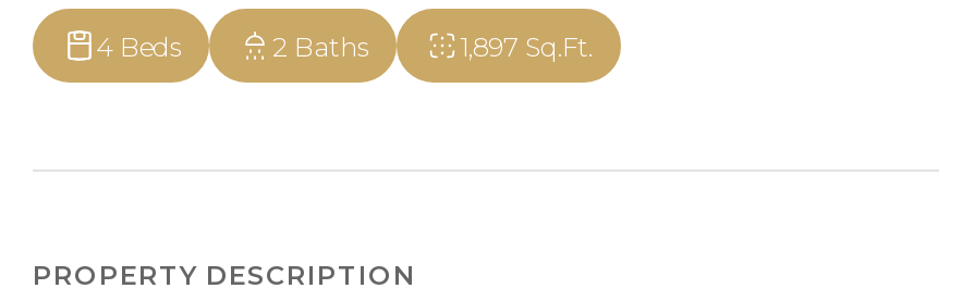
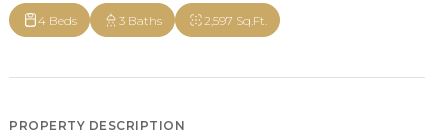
- 2 Baths
+ 3 Baths

- 1,897 Sq.Ft.
+ 2,597 Sq.Ft.
